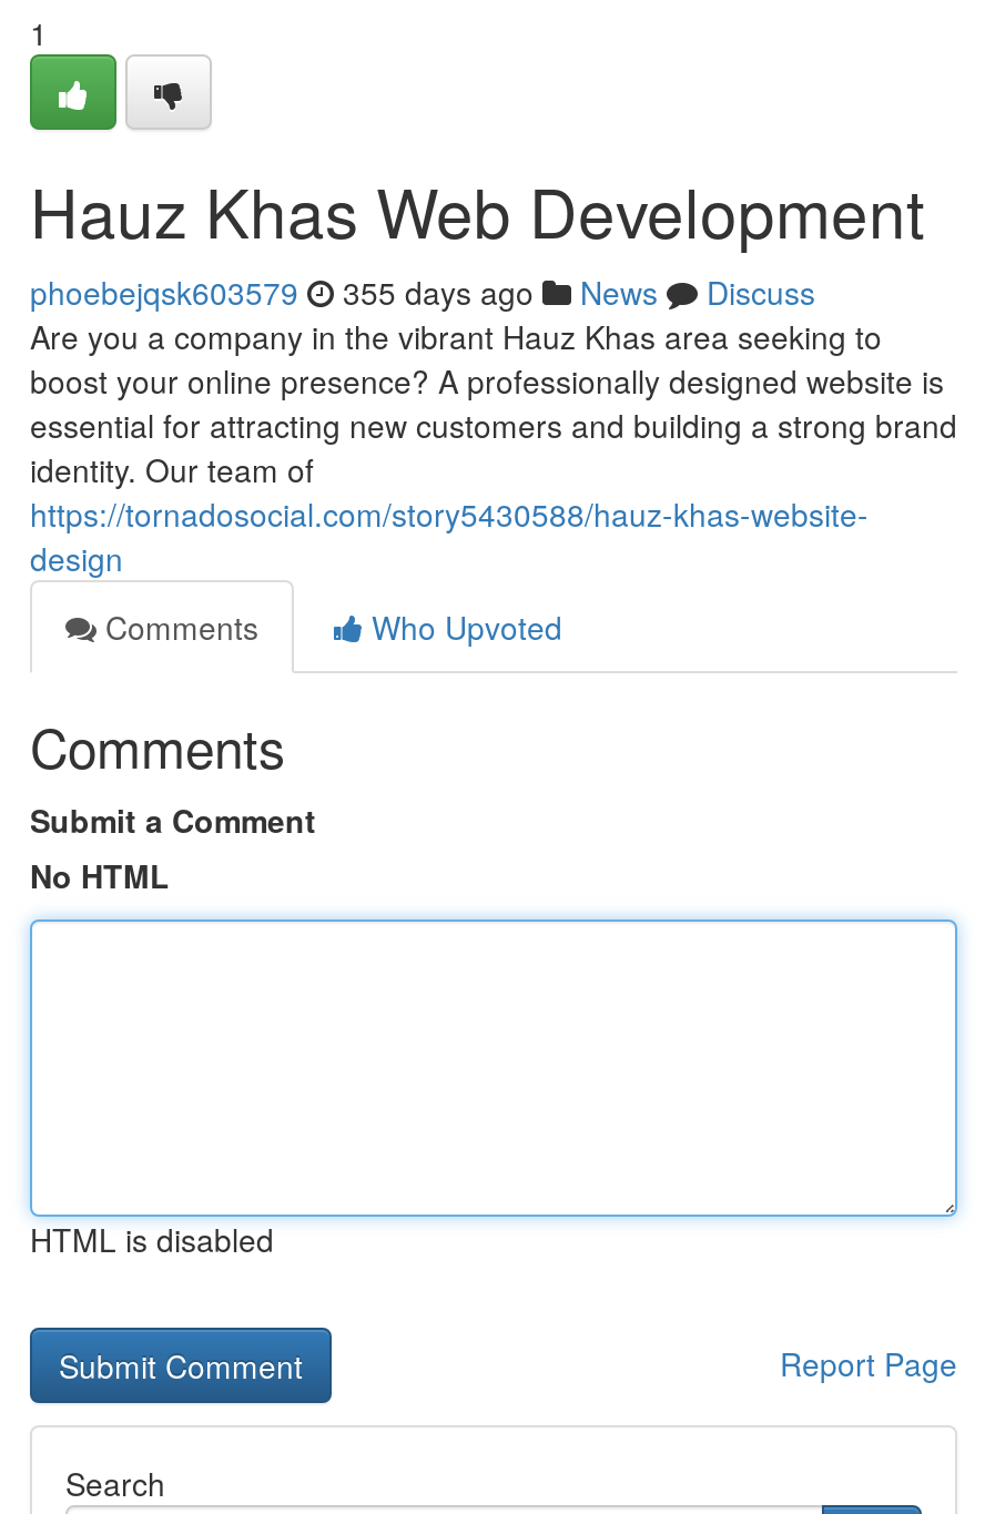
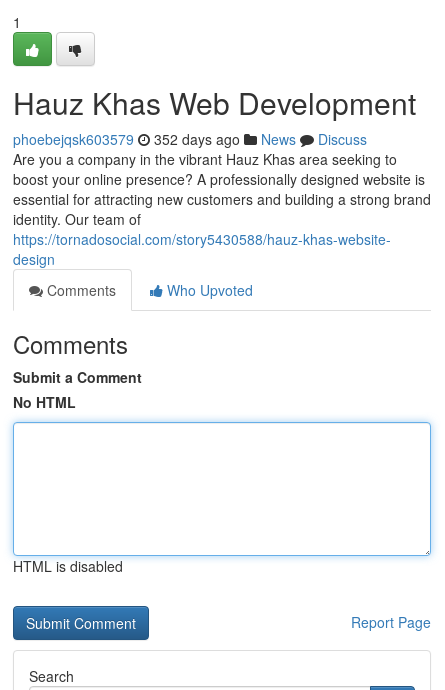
- phoebejqsk603579 355 days ago News Discuss
+ phoebejqsk603579 352 days ago News Discuss
